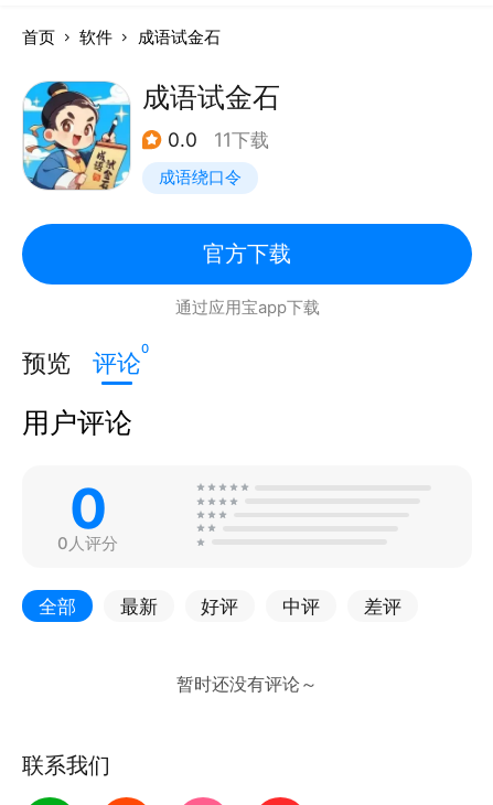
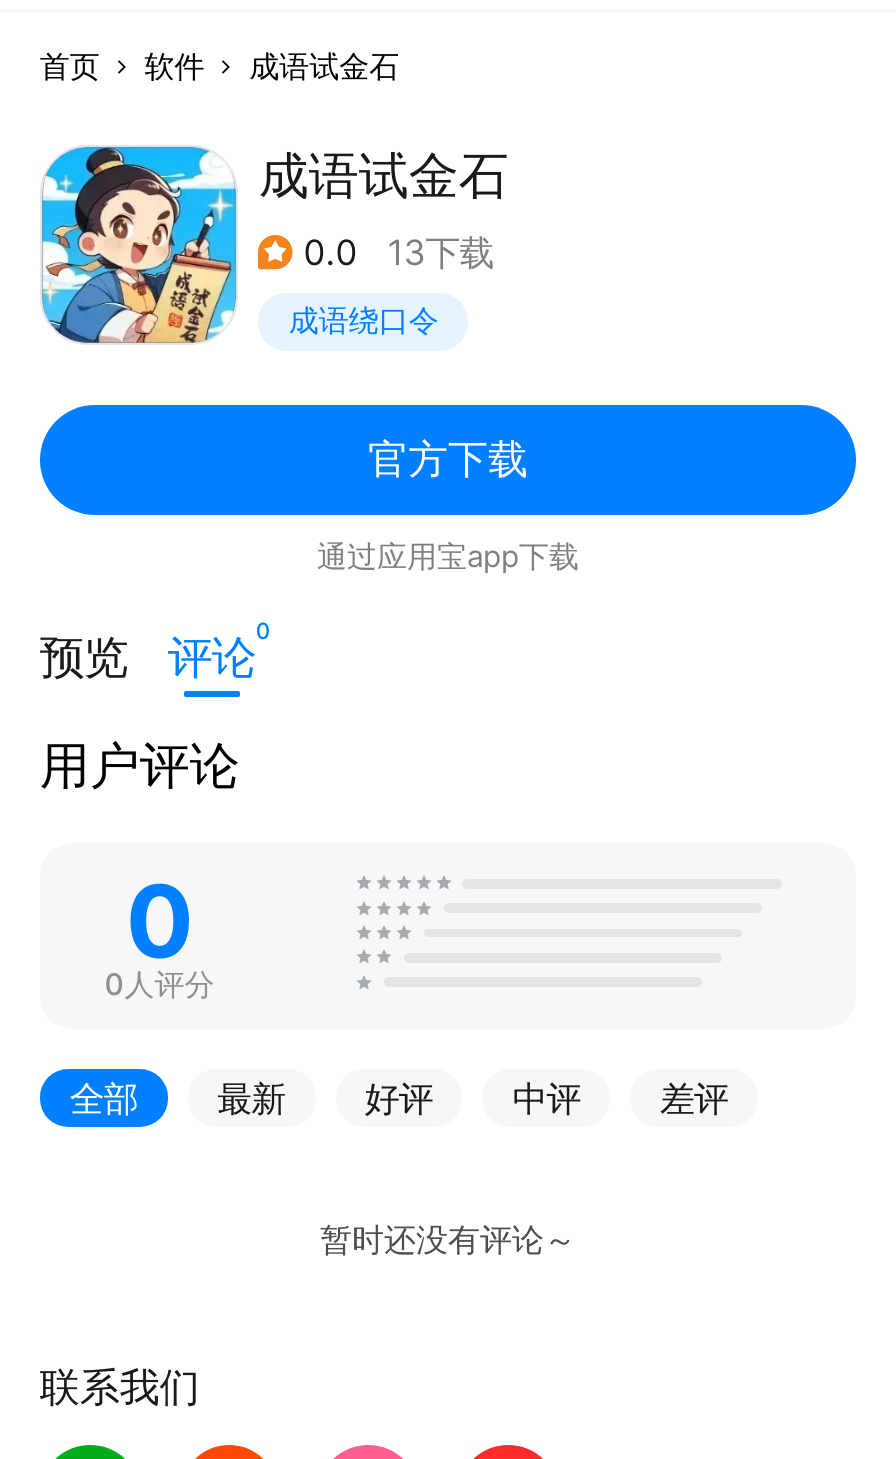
- 0.0 11下载
+ 0.0 13下载
